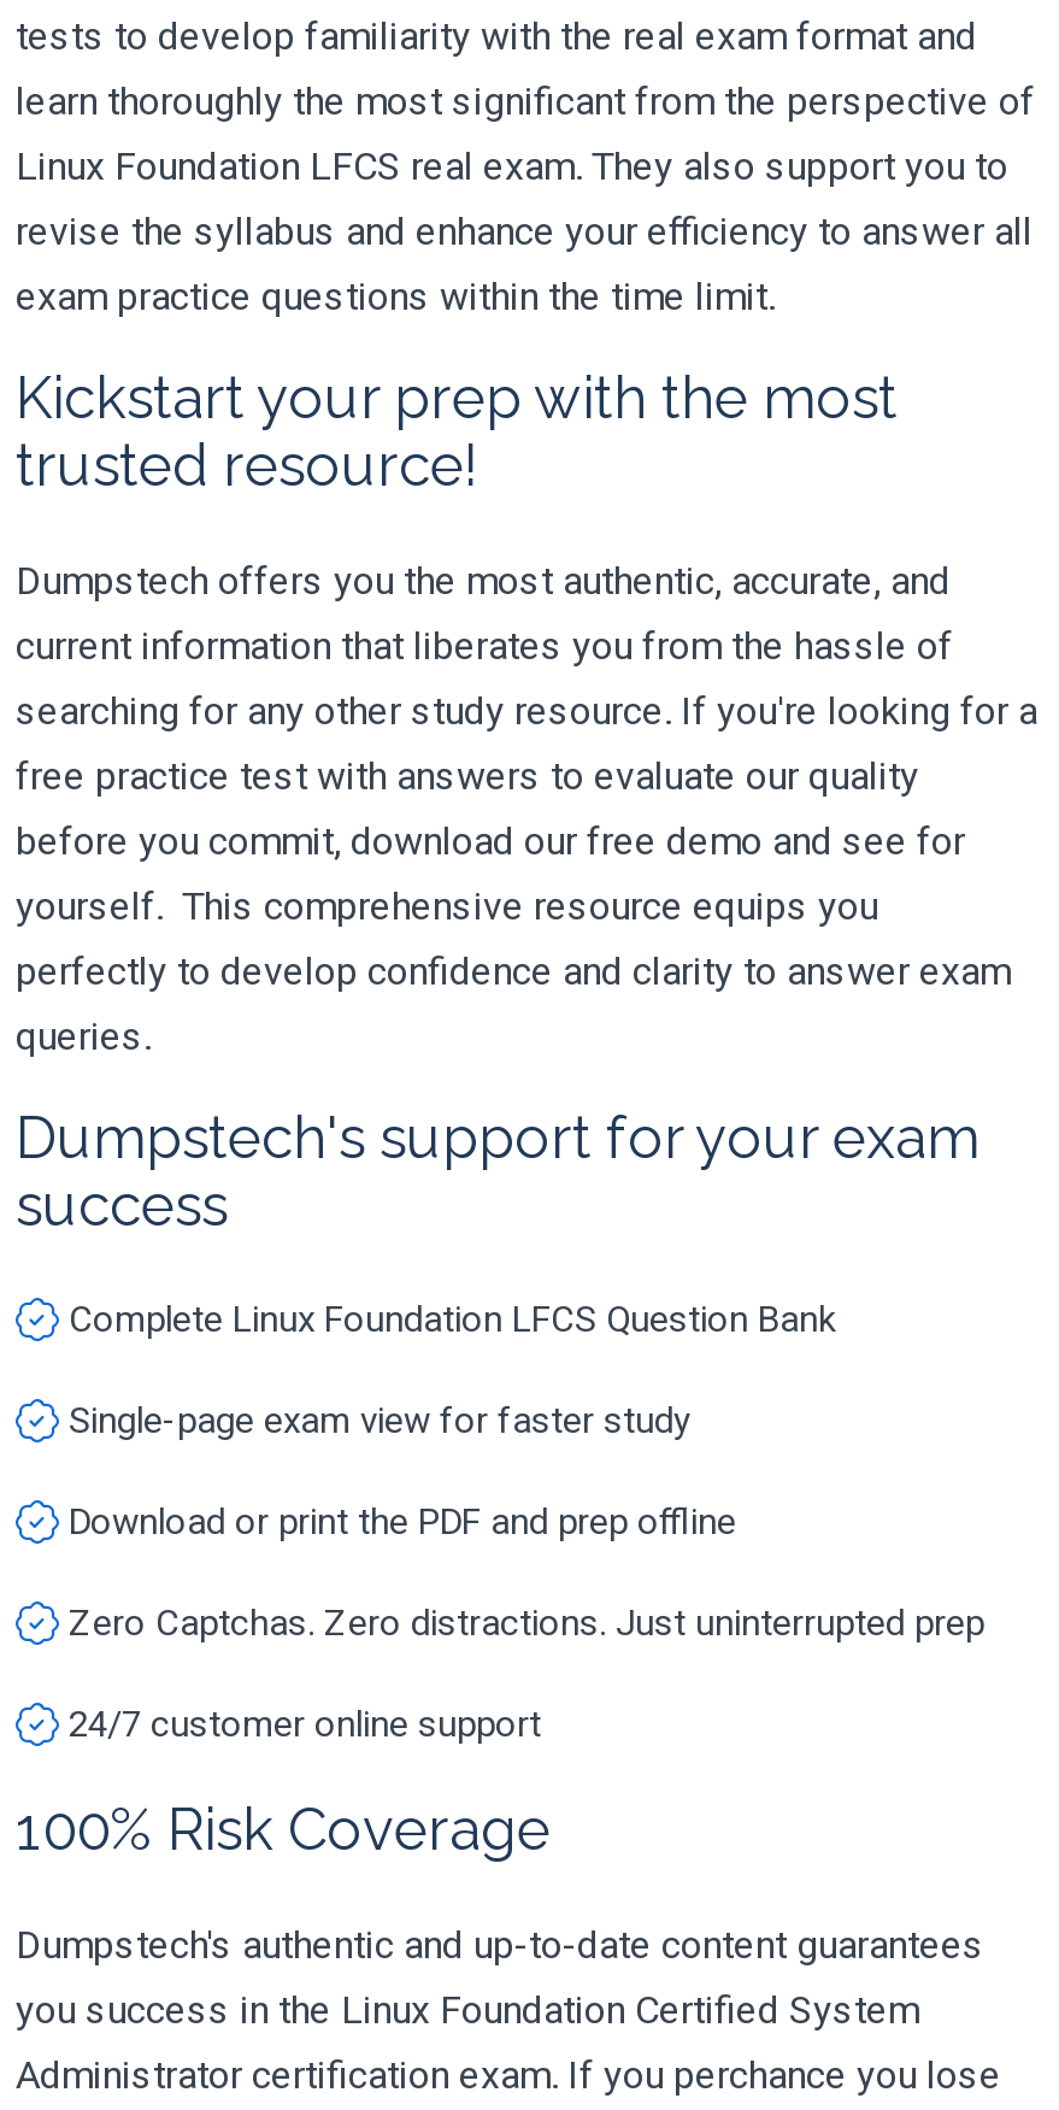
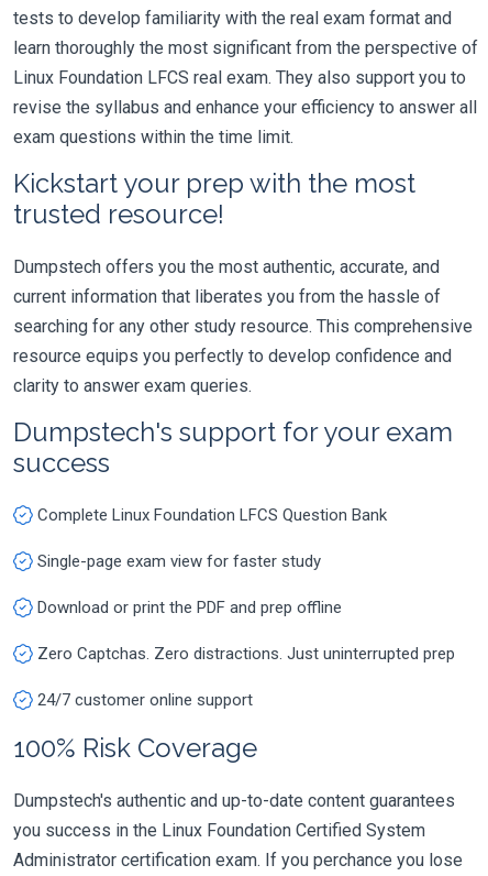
- exam practice questions within the time limit.
+ exam questions within the time limit.

- searching for any other study resource. If you're looking for a
- free practice test with answers to evaluate our quality
- before you commit, download our free demo and see for
- yourself. This comprehensive resource equips you
- perfectly to develop confidence and clarity to answer exam
- queries.
+ searching for any other study resource. This comprehensive
+ resource equips you perfectly to develop confidence and
+ clarity to answer exam queries.
